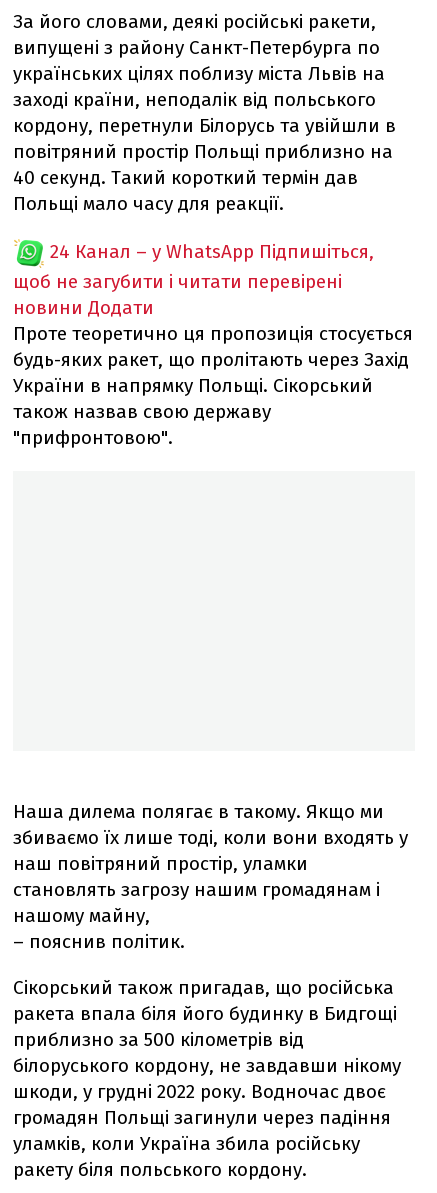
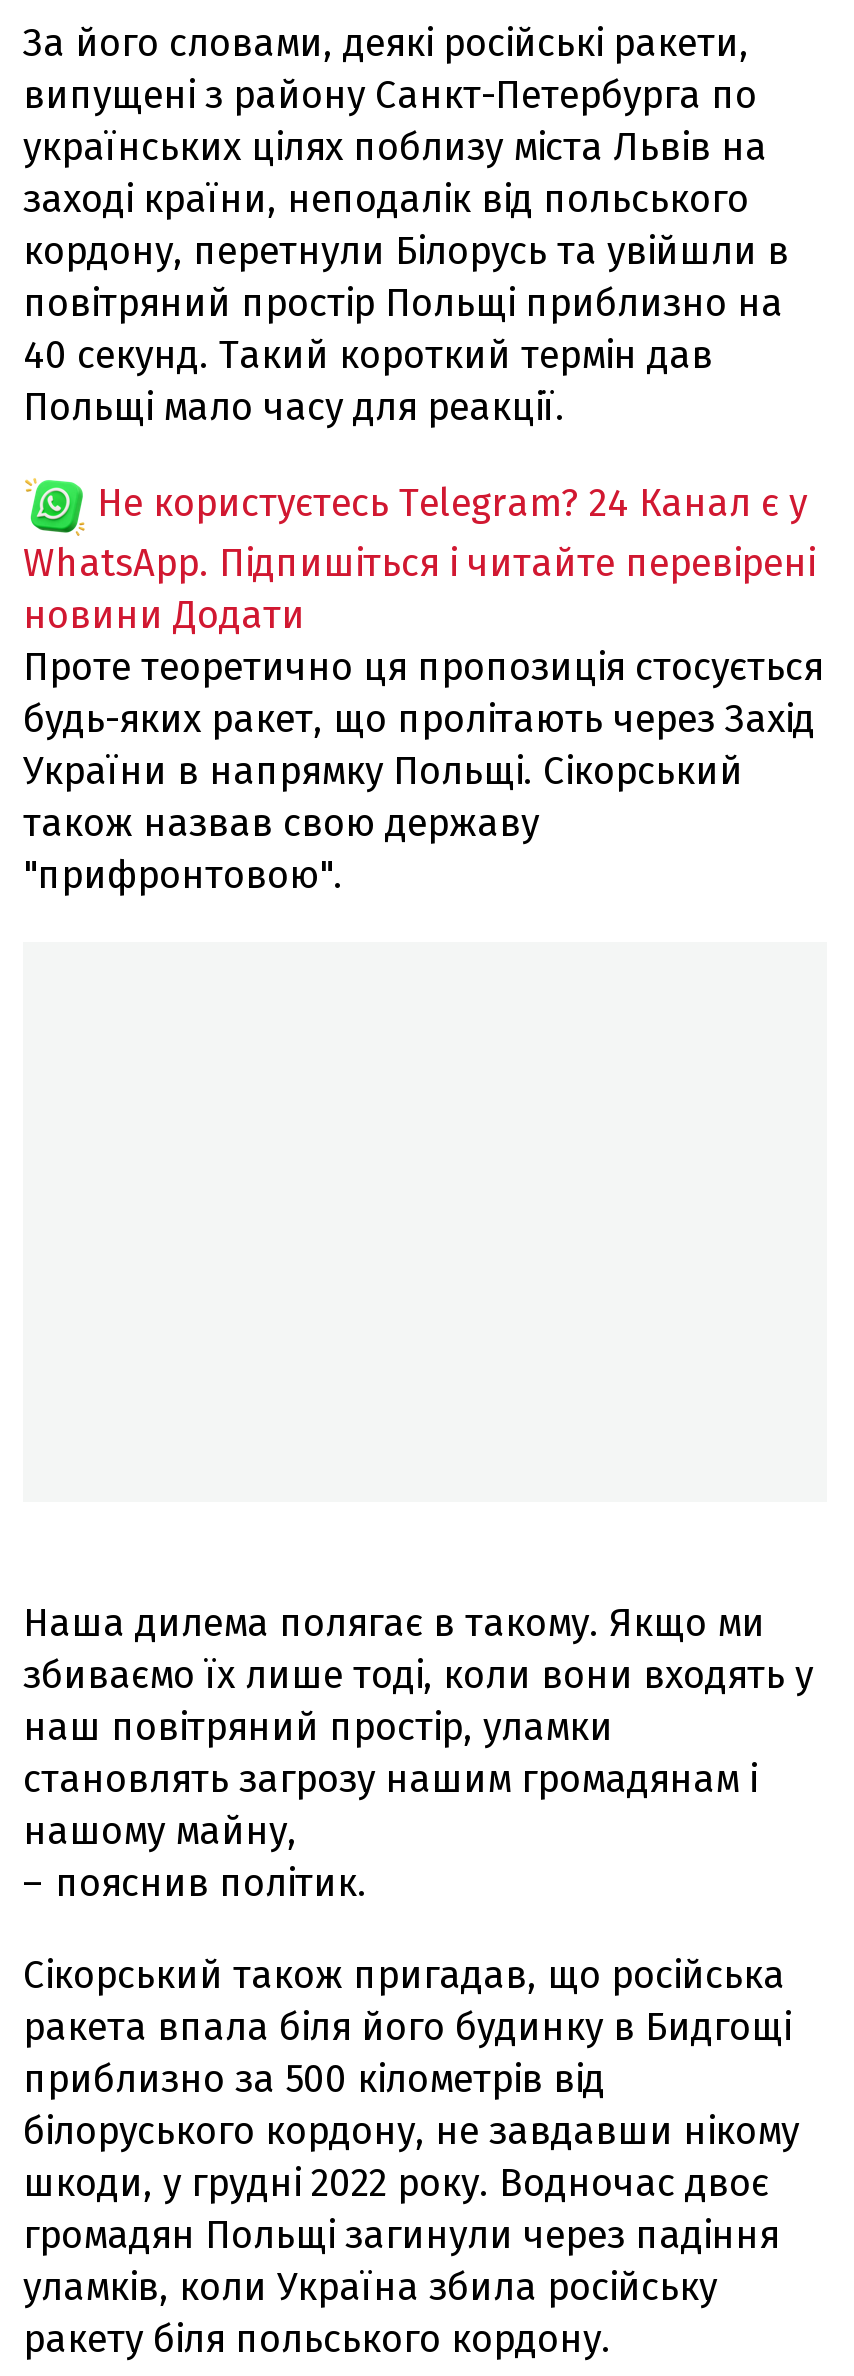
- 24 Канал – у WhatsApp Підпишіться,
- щоб не загубити і читати перевірені
+ Не користуєтесь Telegram? 24 Канал є у
+ WhatsApp. Підпишіться і читайте перевірені
